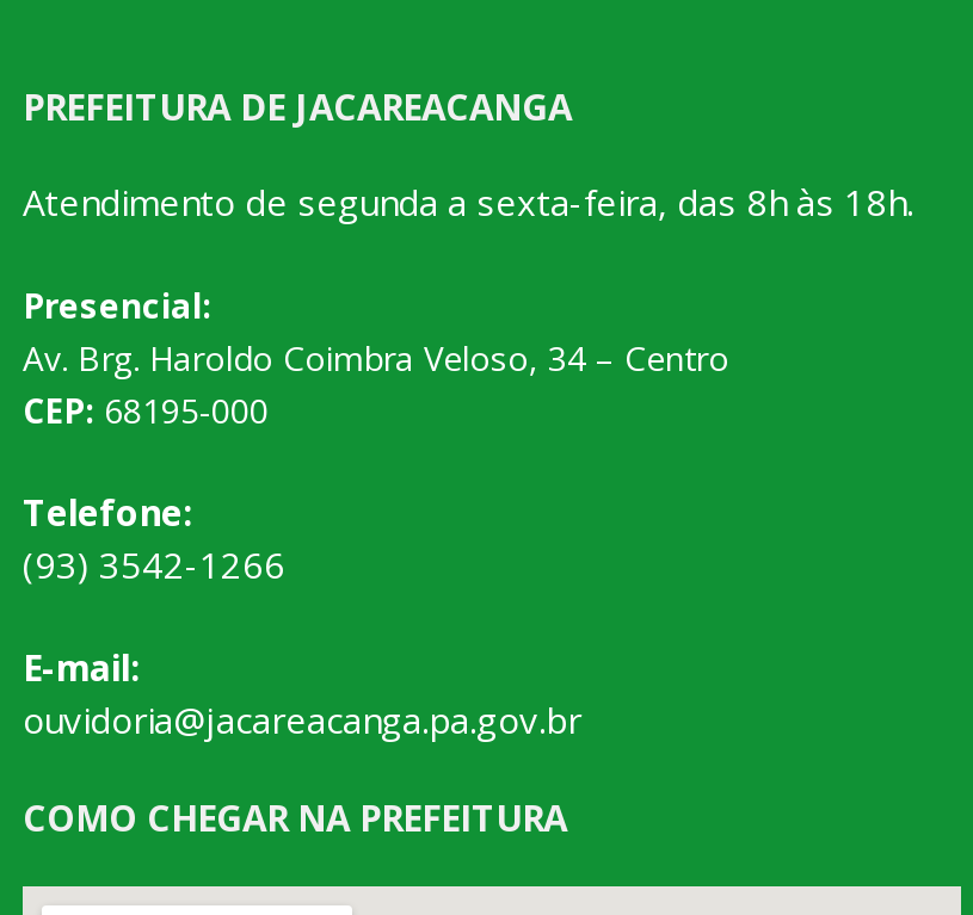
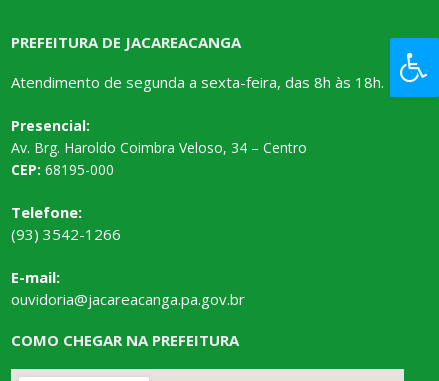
+ [image]
